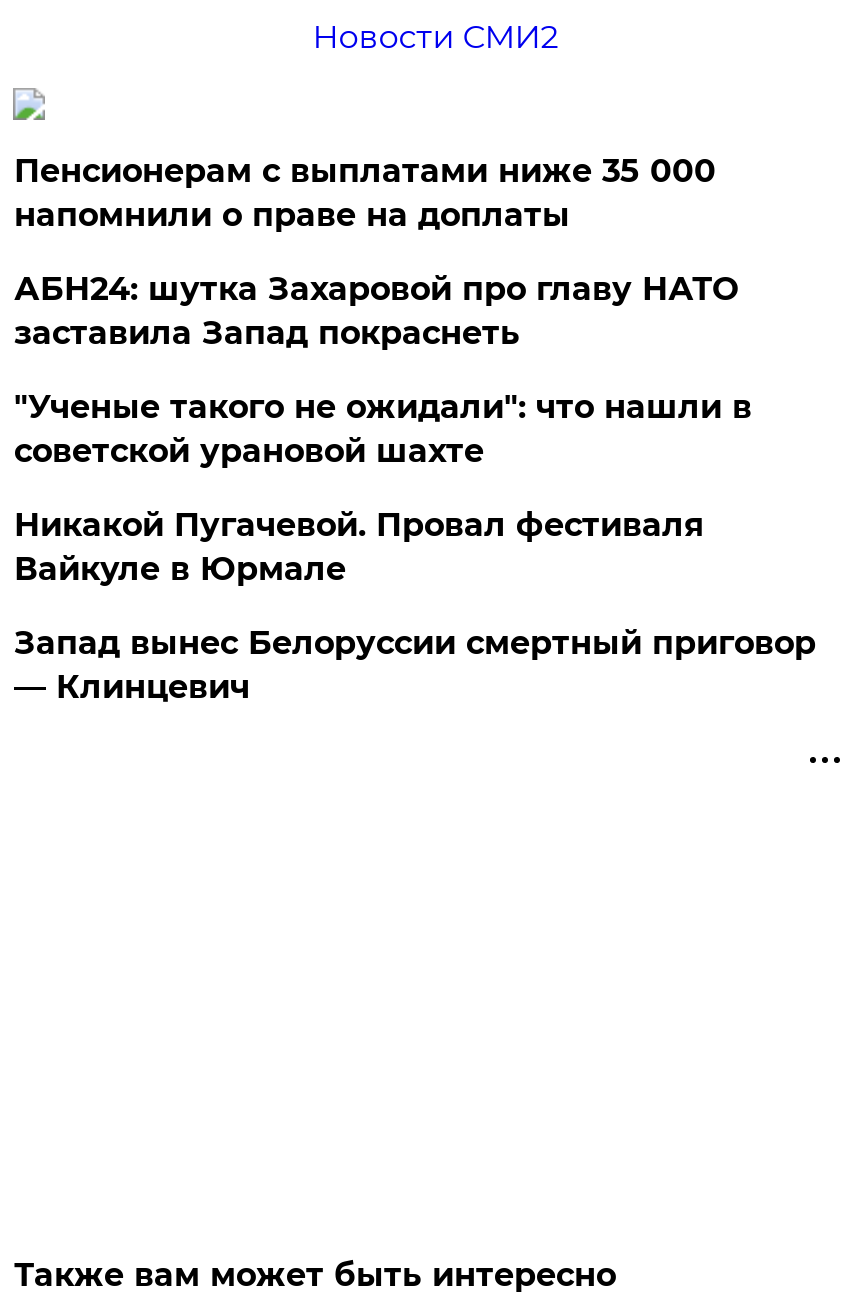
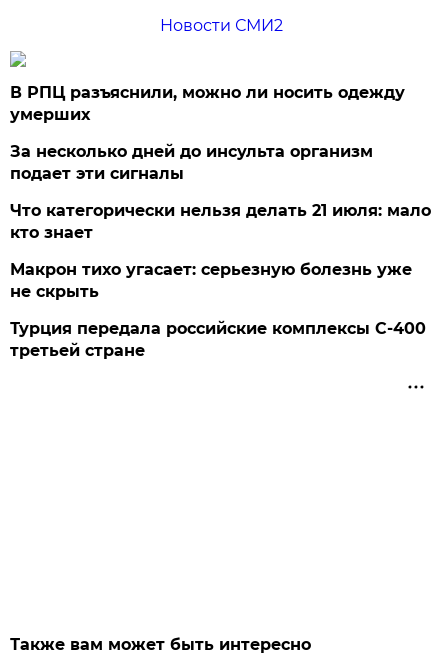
- Пенсионерам с выплатами ниже 35 000
- напомнили о праве на доплаты
+ В РПЦ разъяснили, можно ли носить одежду
+ умерших

- АБН24: шутка Захаровой про главу НАТО
- заставила Запад покраснеть
+ За несколько дней до инсульта организм
+ подает эти сигналы

- "Ученые такого не ожидали": что нашли в
- советской урановой шахте
+ Что категорически нельзя делать 21 июля: мало
+ кто знает

- Никакой Пугачевой. Провал фестиваля
- Вайкуле в Юрмале
+ Макрон тихо угасает: серьезную болезнь уже
+ не скрыть

- Запад вынес Белоруссии смертный приговор
- — Клинцевич
+ Турция передала российские комплексы С-400
+ третьей стране
